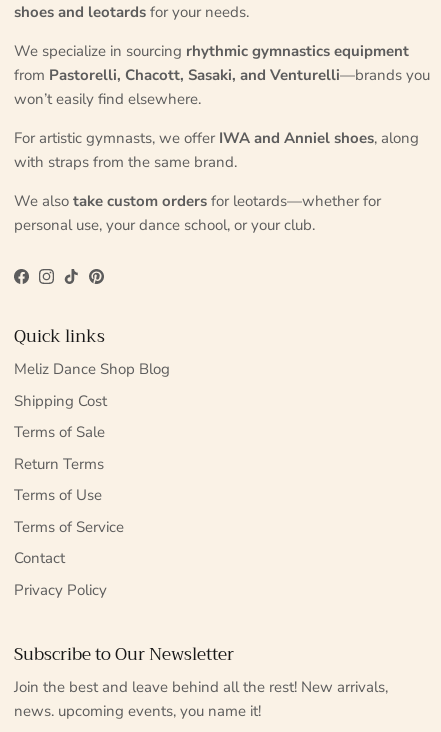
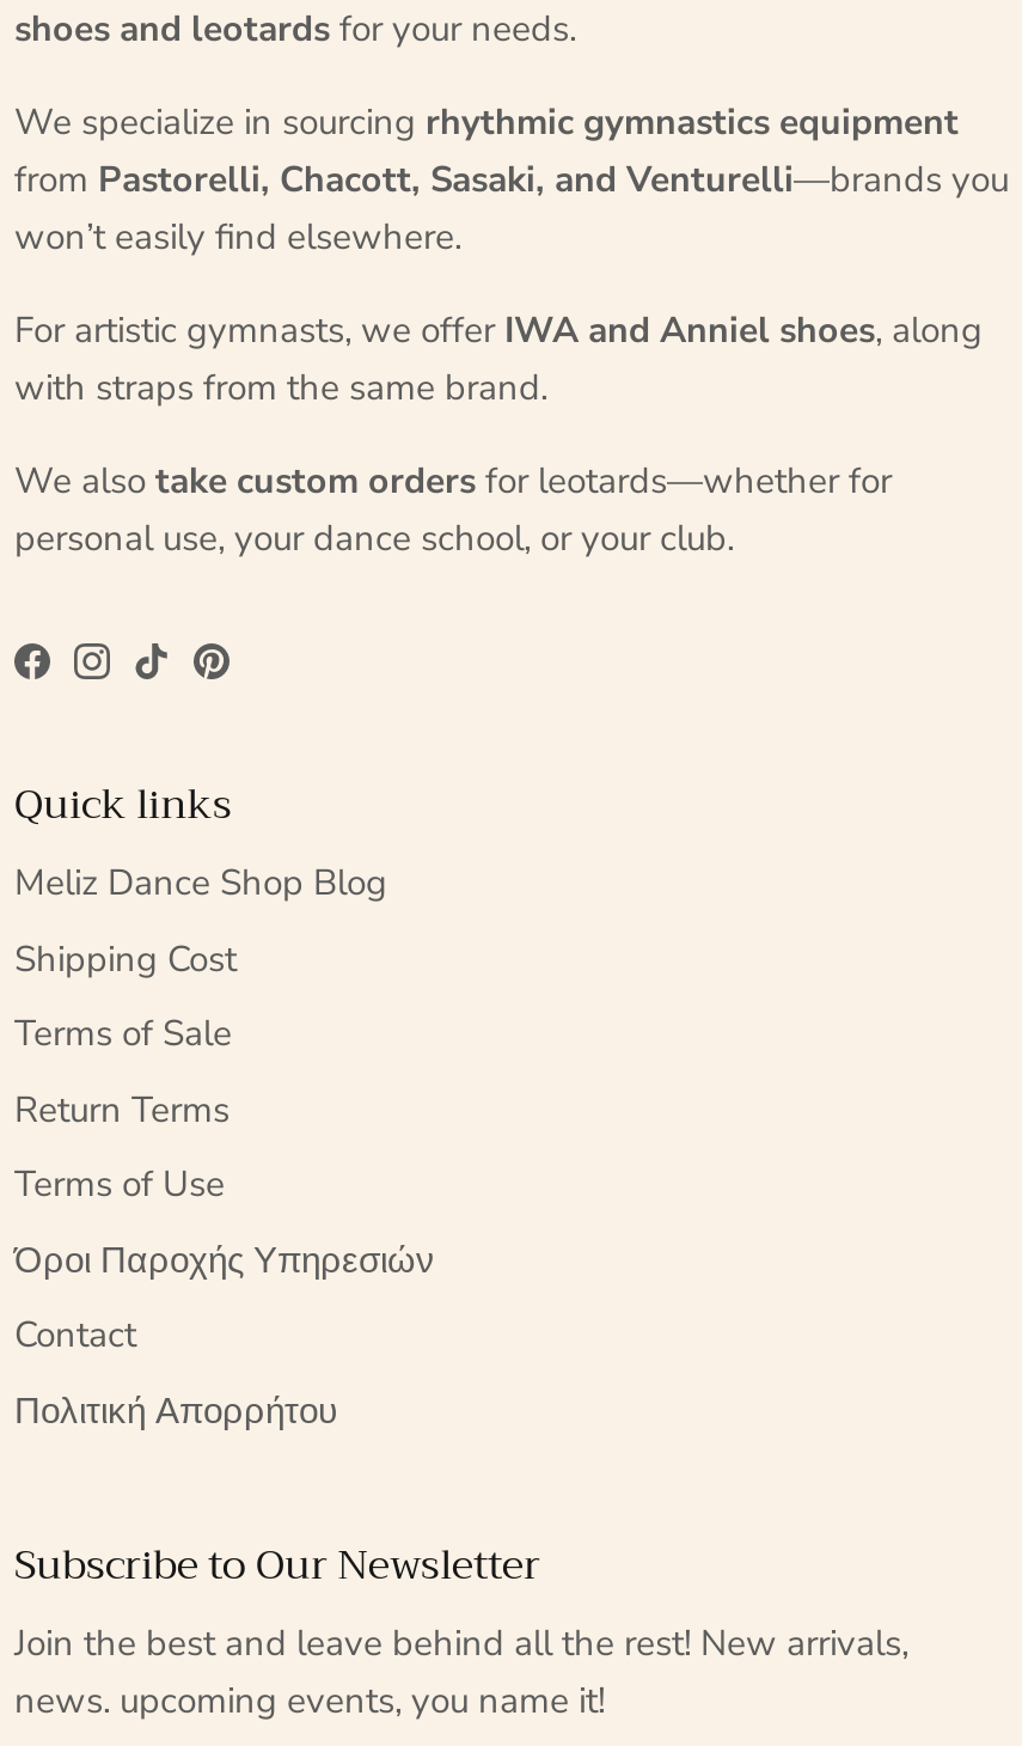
- Terms of Service
+ Όροι Παροχής Υπηρεσιών

- Privacy Policy
+ Πολιτική Απορρήτου
